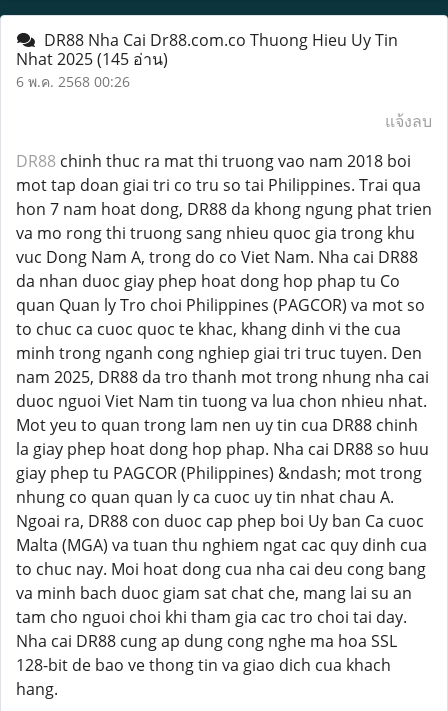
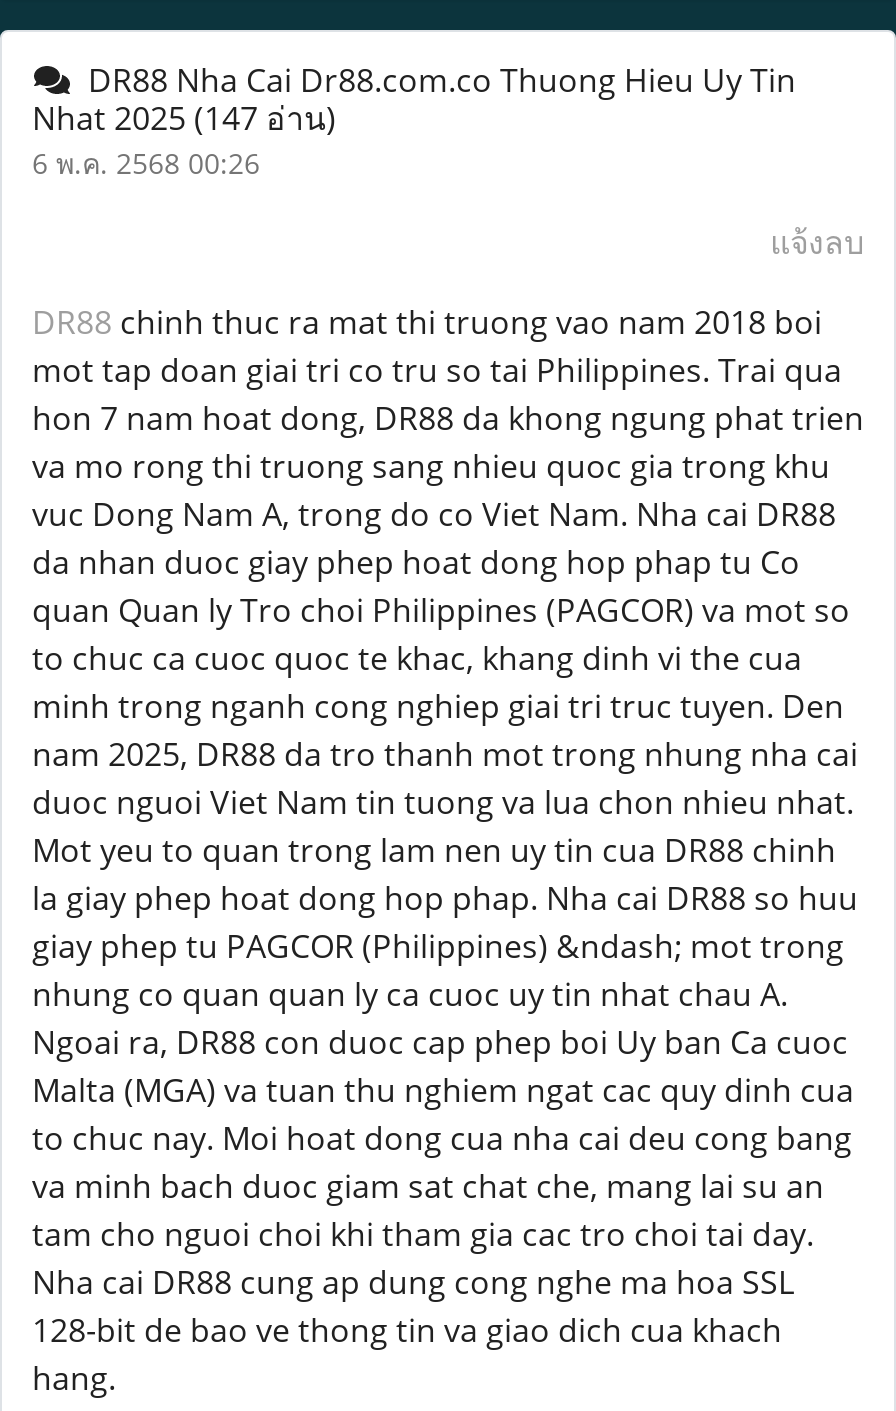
- Nhat 2025 (145 อ่าน)
+ Nhat 2025 (147 อ่าน)
